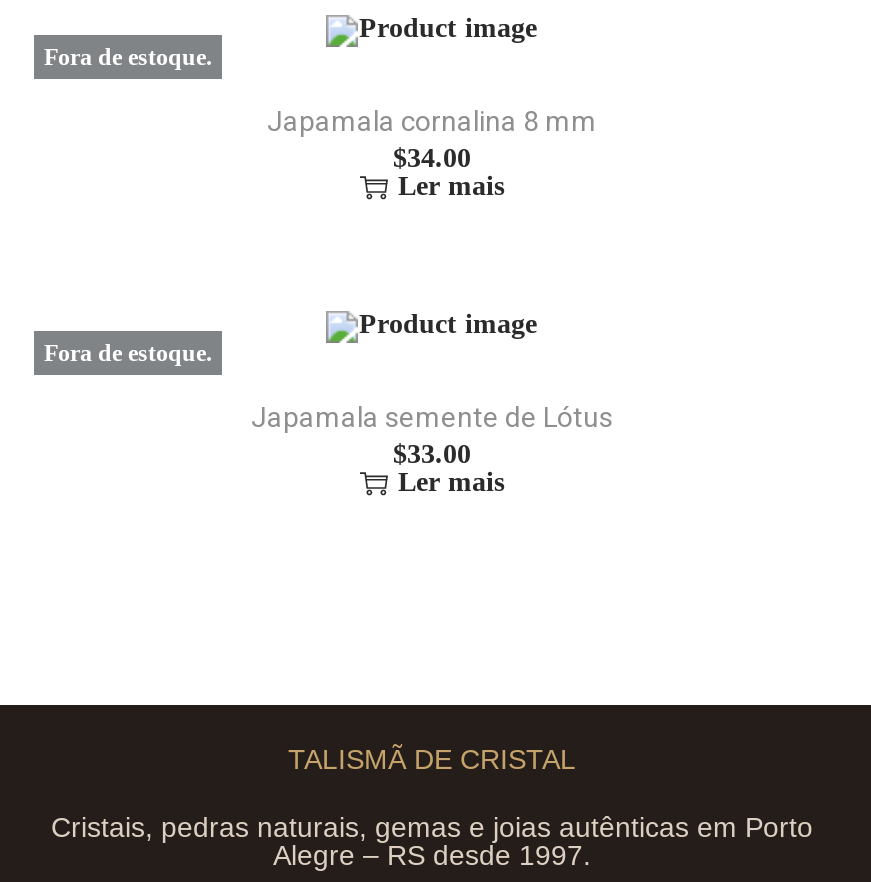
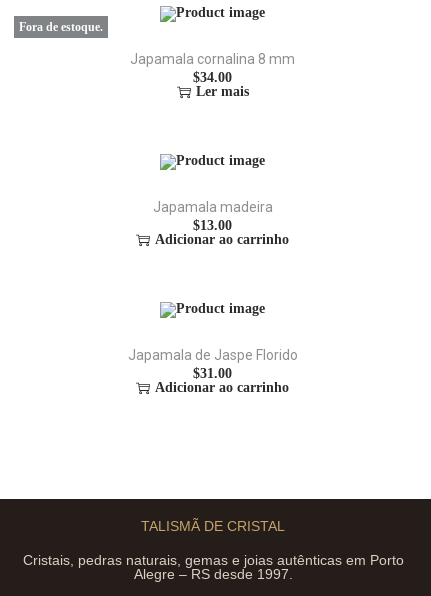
- Fora de estoque.
+ Japamala madeira
+ $13.00
+ Adicionar ao carrinho

- Japamala semente de Lótus
- $33.00
- Ler mais
+ Japamala de Jaspe Florido
+ $31.00
+ Adicionar ao carrinho
